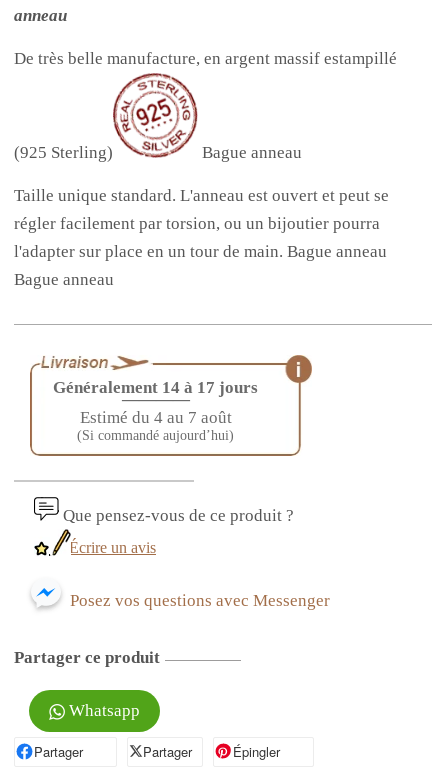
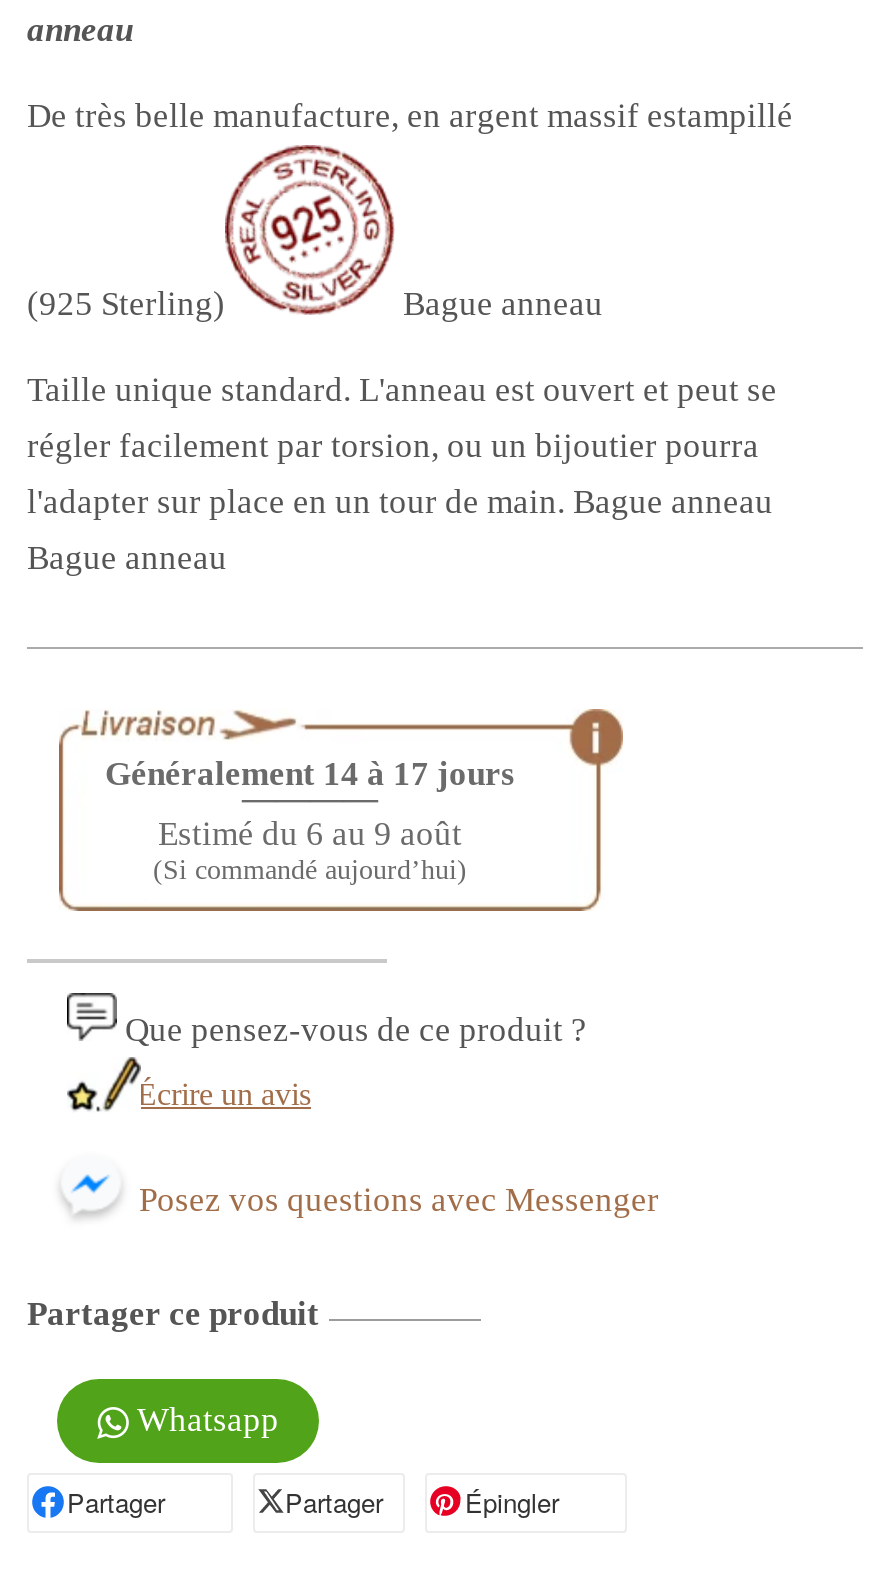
- Estimé du 4 au 7 août
+ Estimé du 6 au 9 août
